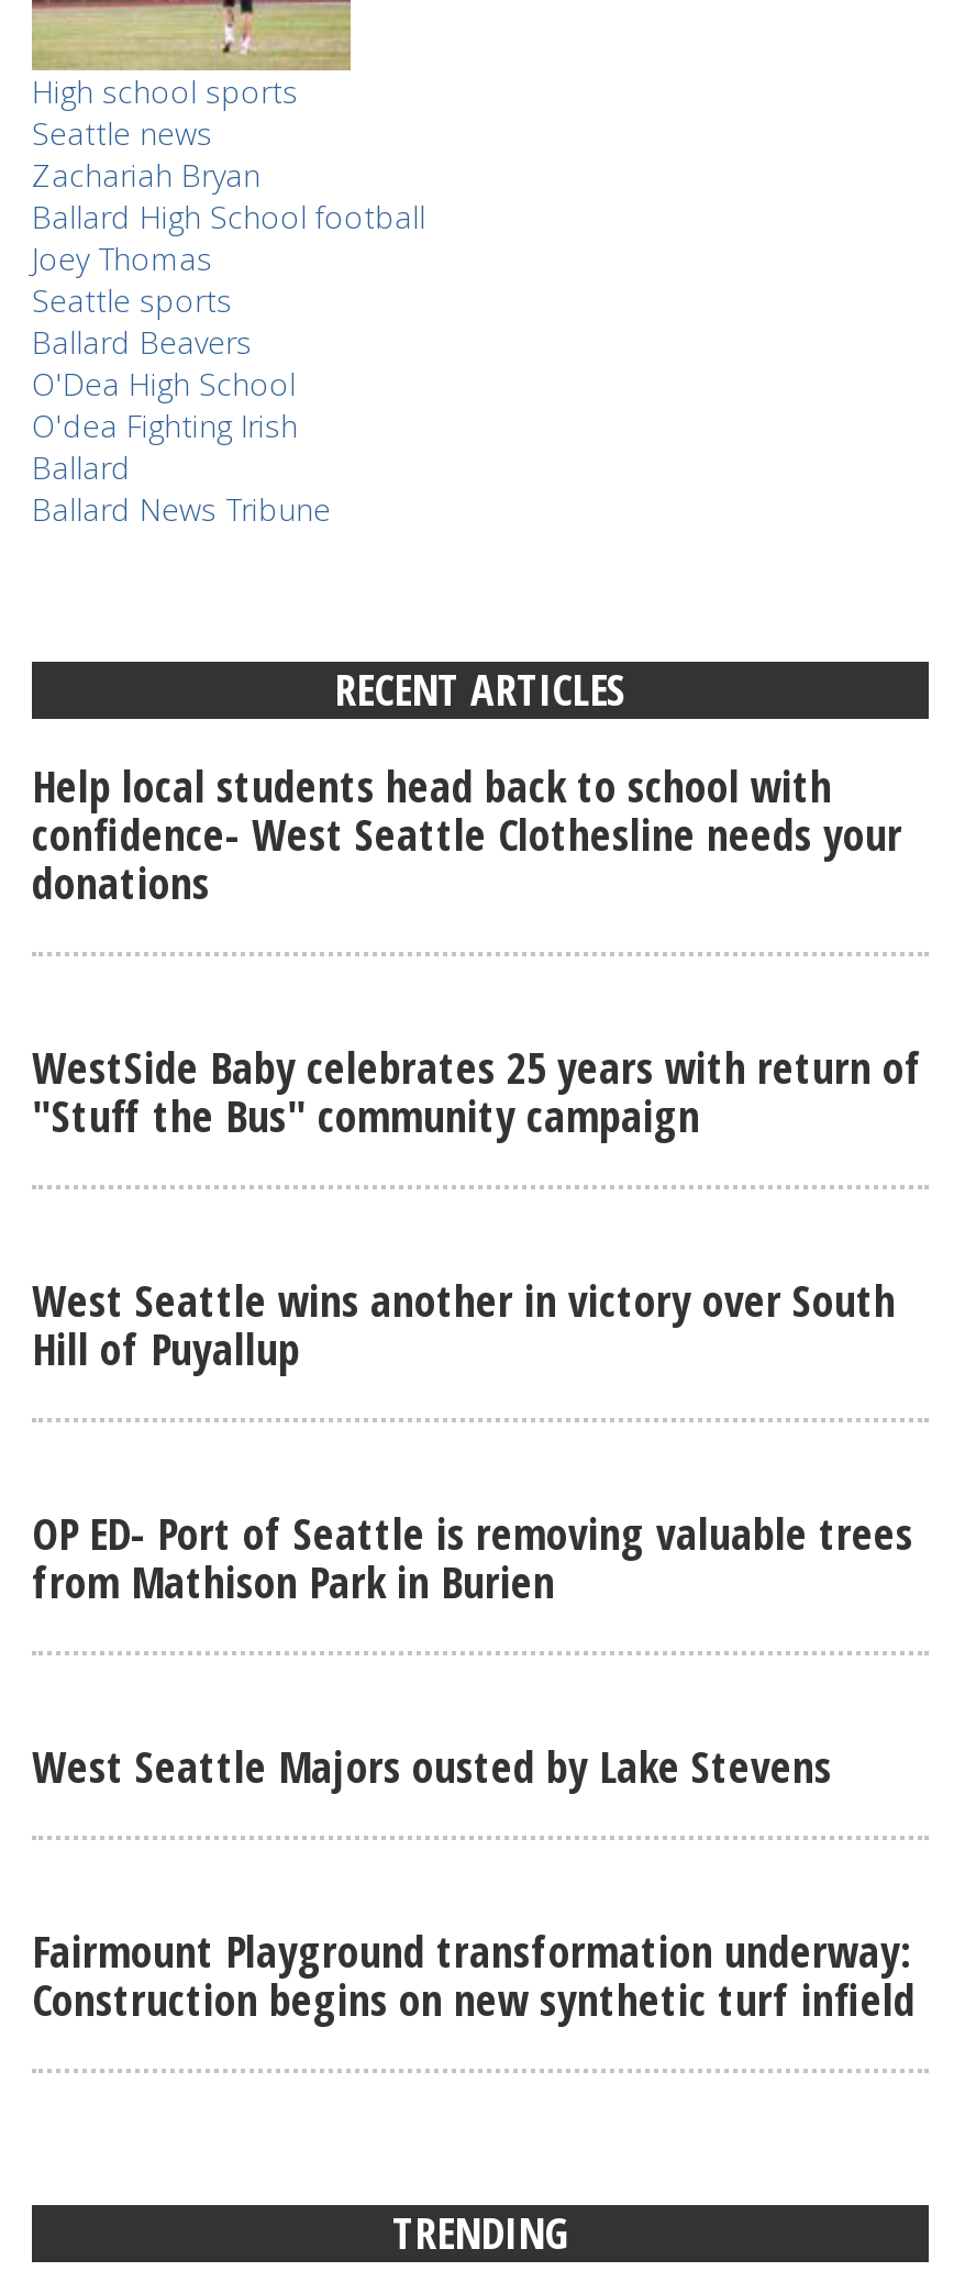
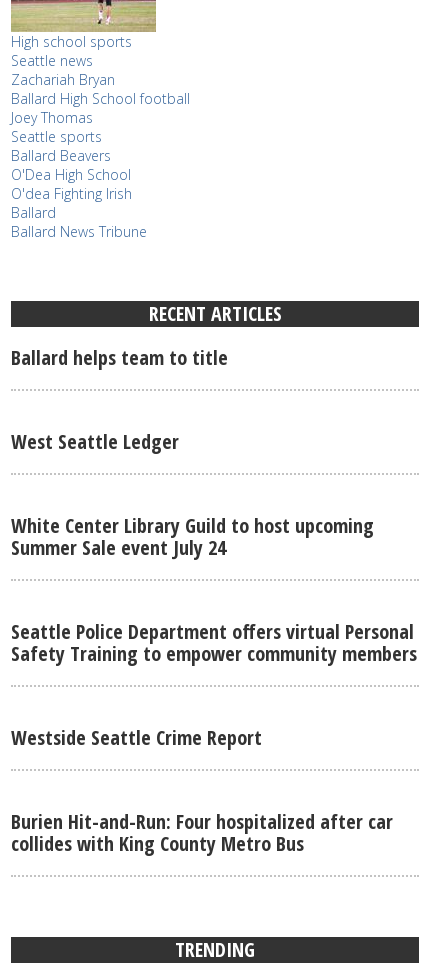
- Help local students head back to school with
- confidence- West Seattle Clothesline needs your
- donations
+ Ballard helps team to title

- WestSide Baby celebrates 25 years with return of
- "Stuff the Bus" community campaign
+ West Seattle Ledger

- West Seattle wins another in victory over South
- Hill of Puyallup
+ White Center Library Guild to host upcoming
+ Summer Sale event July 24

- OP ED- Port of Seattle is removing valuable trees
- from Mathison Park in Burien
+ Seattle Police Department offers virtual Personal
+ Safety Training to empower community members

- West Seattle Majors ousted by Lake Stevens
+ Westside Seattle Crime Report

- Fairmount Playground transformation underway:
- Construction begins on new synthetic turf infield
+ Burien Hit-and-Run: Four hospitalized after car
+ collides with King County Metro Bus
